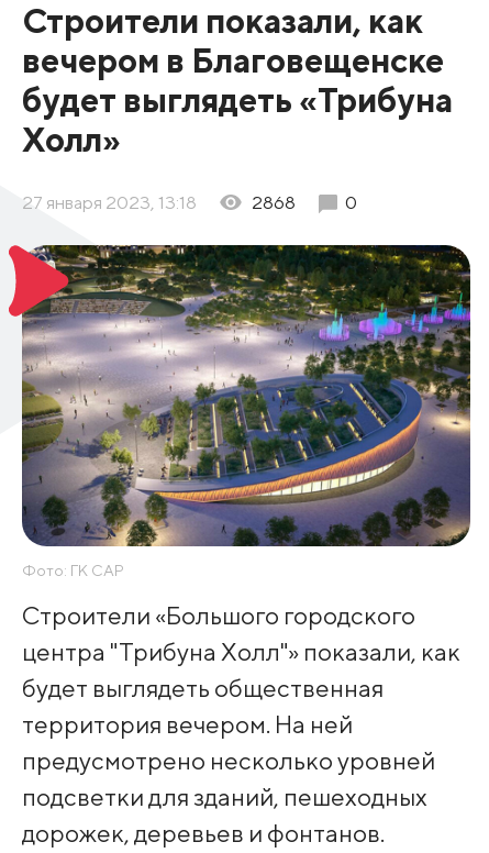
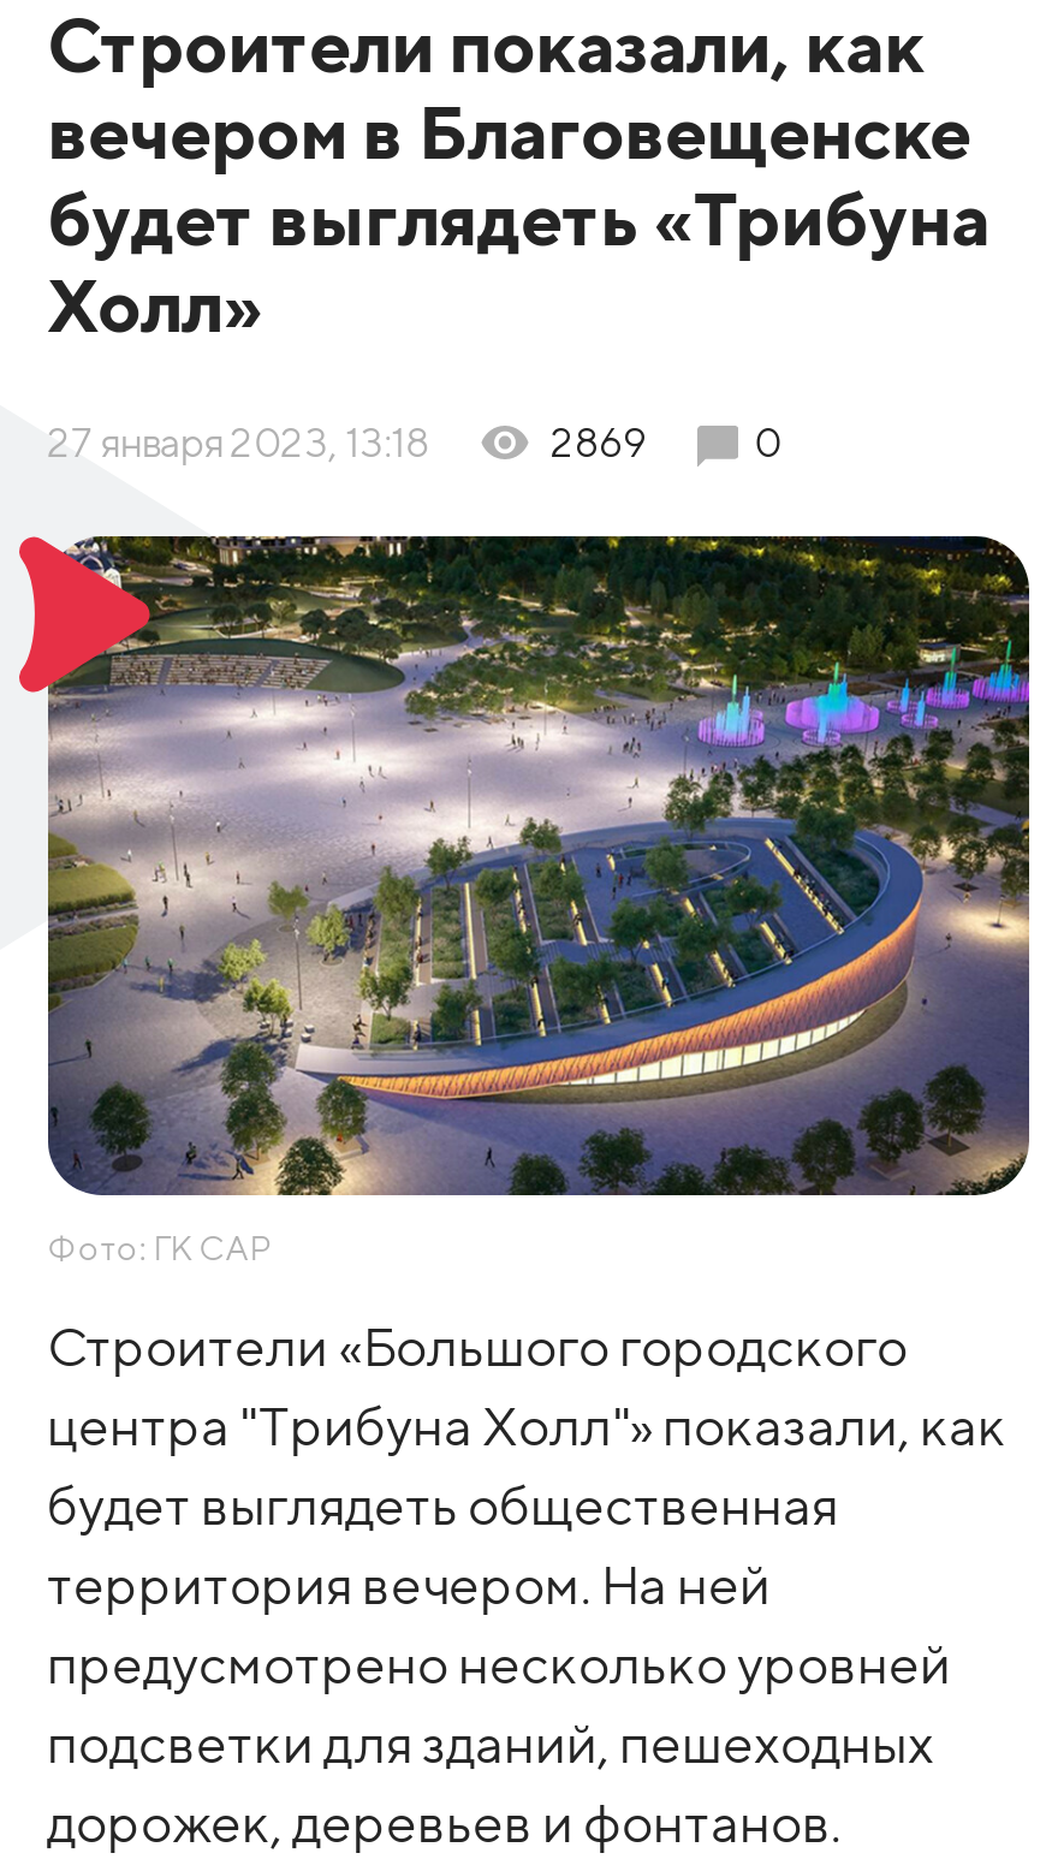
- 2868
+ 2869
